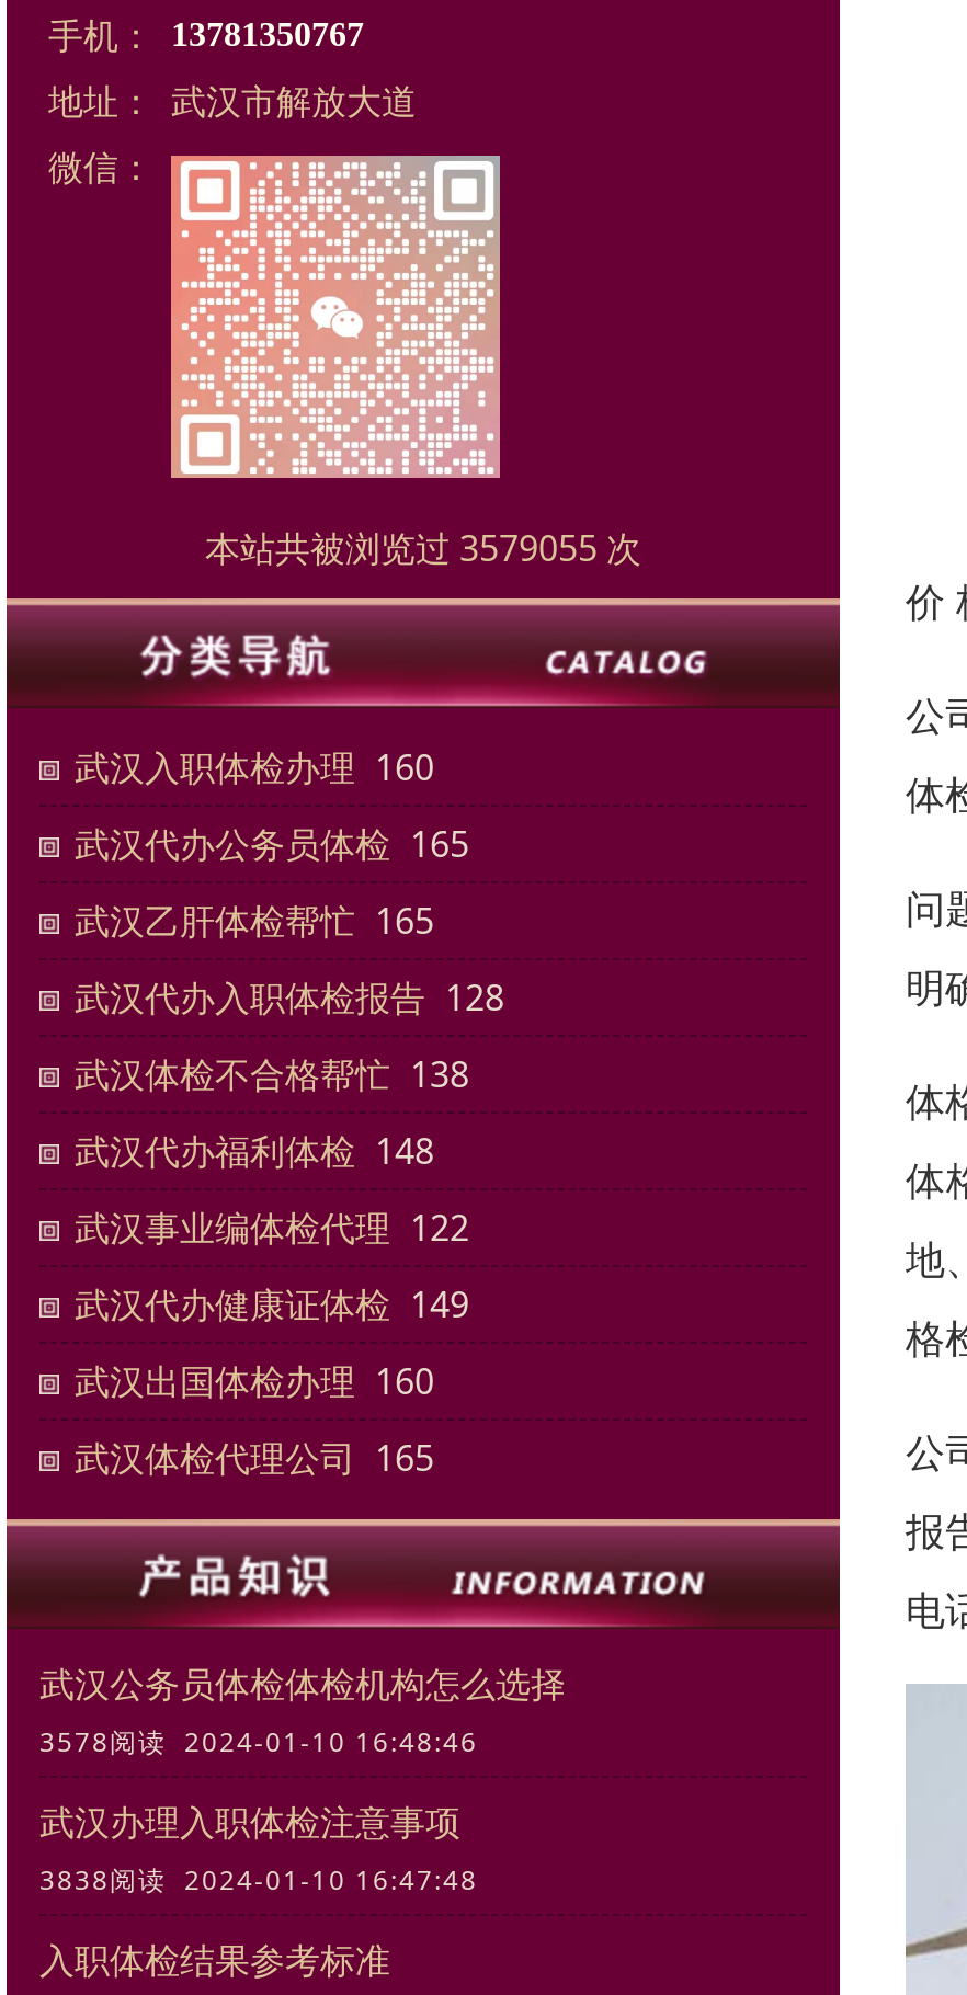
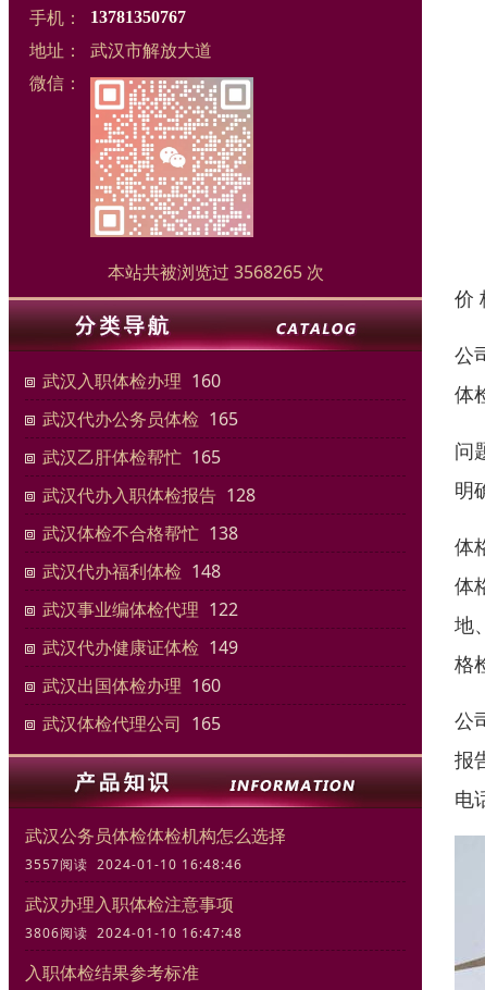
- 本站共被浏览过 3579055 次
+ 本站共被浏览过 3568265 次

- 3578阅读 2024-01-10 16:48:46
+ 3557阅读 2024-01-10 16:48:46

- 3838阅读 2024-01-10 16:47:48
+ 3806阅读 2024-01-10 16:47:48
